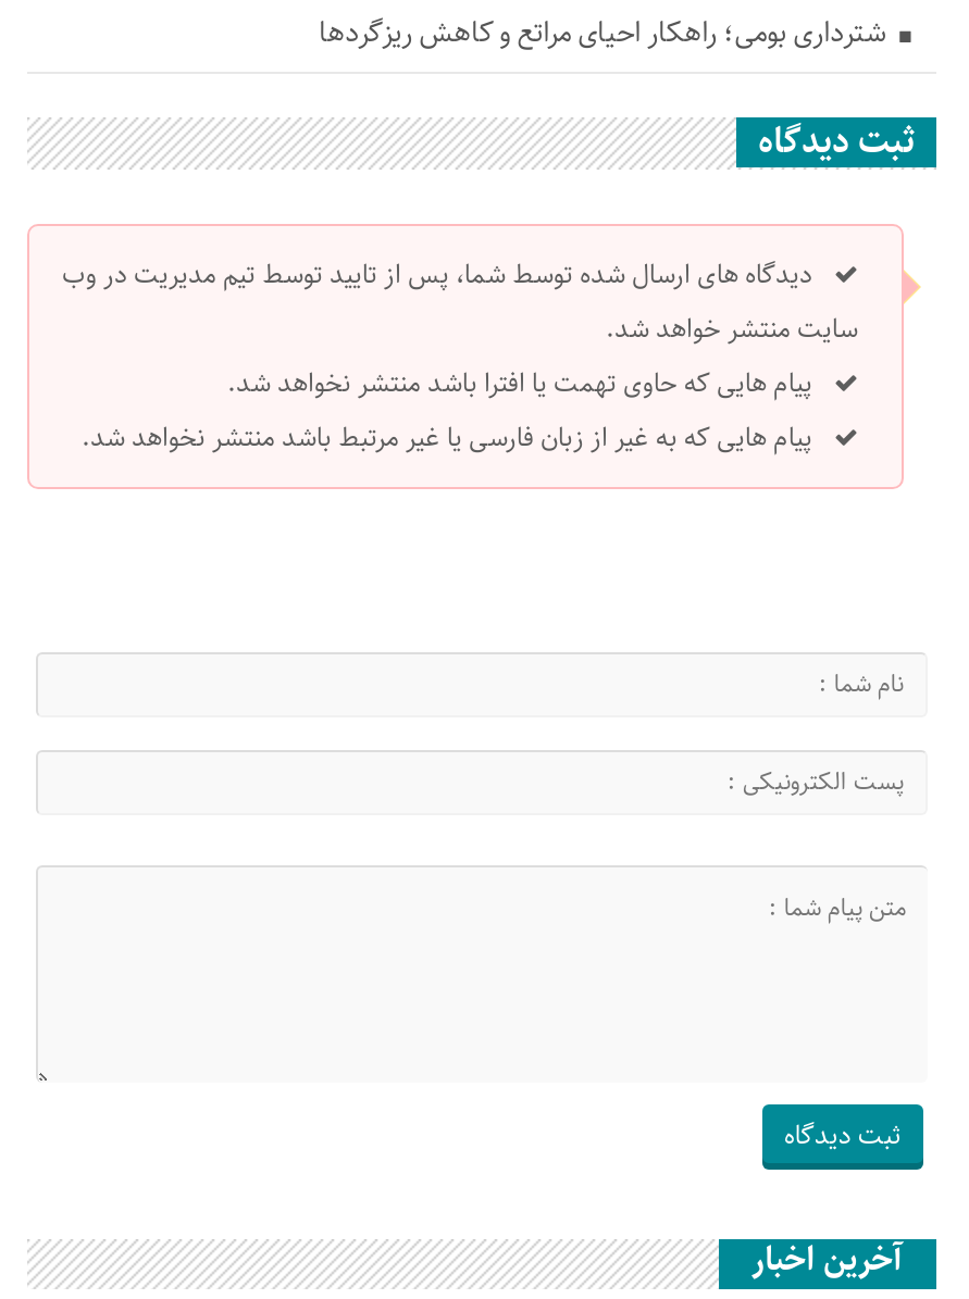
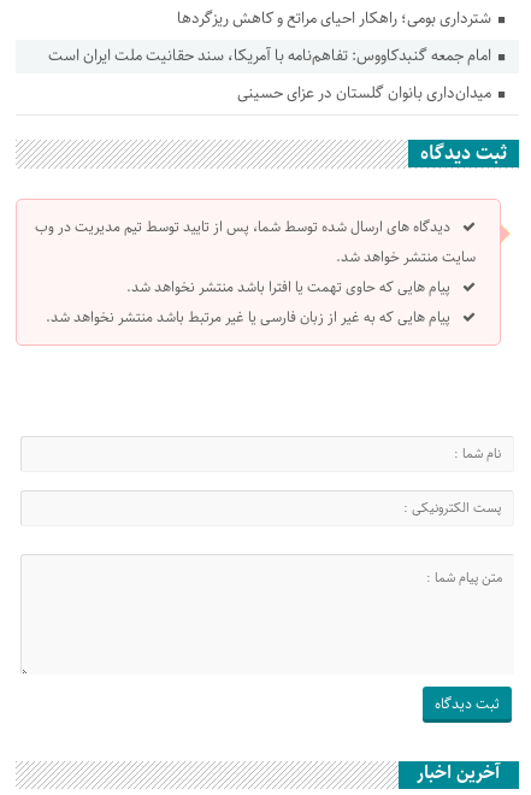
+ امام جمعه گنبدکاووس: تفاهم‌نامه با آمریکا، سند حقانیت ملت ایران است
+ میدان‌داری بانوان گلستان در عزای حسینی
